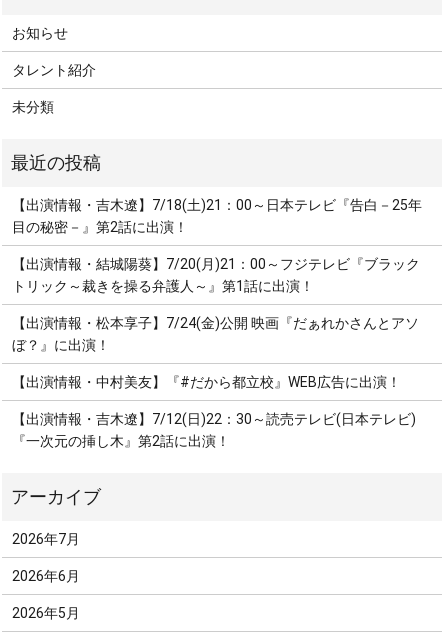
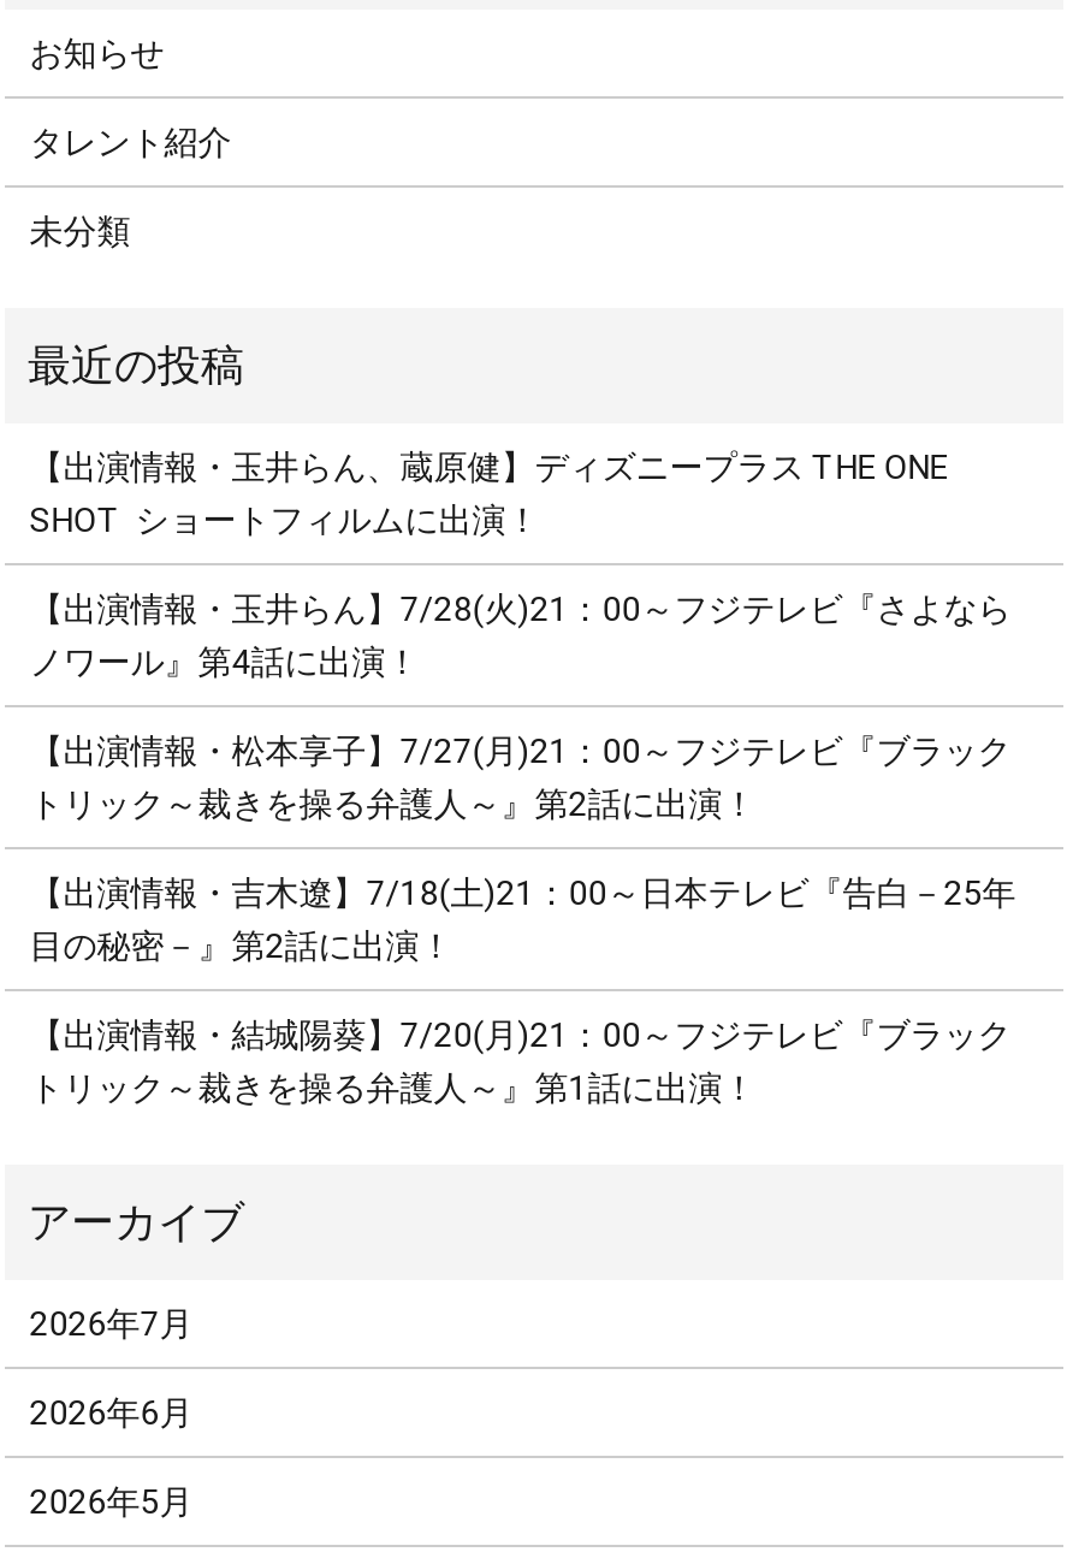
+ 【出演情報・玉井らん、蔵原健】ディズニープラス THE ONE
+ SHOT ショートフィルムに出演！
+ 【出演情報・玉井らん】7/28(火)21：00～フジテレビ『さよなら
+ ノワール』第4話に出演！
+ 【出演情報・松本享子】7/27(月)21：00～フジテレビ『ブラック
+ トリック～裁きを操る弁護人～』第2話に出演！

moved down: 【出演情報・吉木遼】7/18(土)21：00～日本テレビ『告白－25年 | 目の秘密－』第2話に出演！ | 【出演情報・結城陽葵】7/20(月)21：00～フジテレビ『ブラック | トリック～裁きを操る弁護人～』第1話に出演！

- 【出演情報・松本享子】7/24(金)公開 映画『だぁれかさんとアソ
- ぼ？』に出演！
- 【出演情報・中村美友】『#だから都立校』WEB広告に出演！
- 【出演情報・吉木遼】7/12(日)22：30～読売テレビ(日本テレビ)
- 『一次元の挿し木』第2話に出演！
